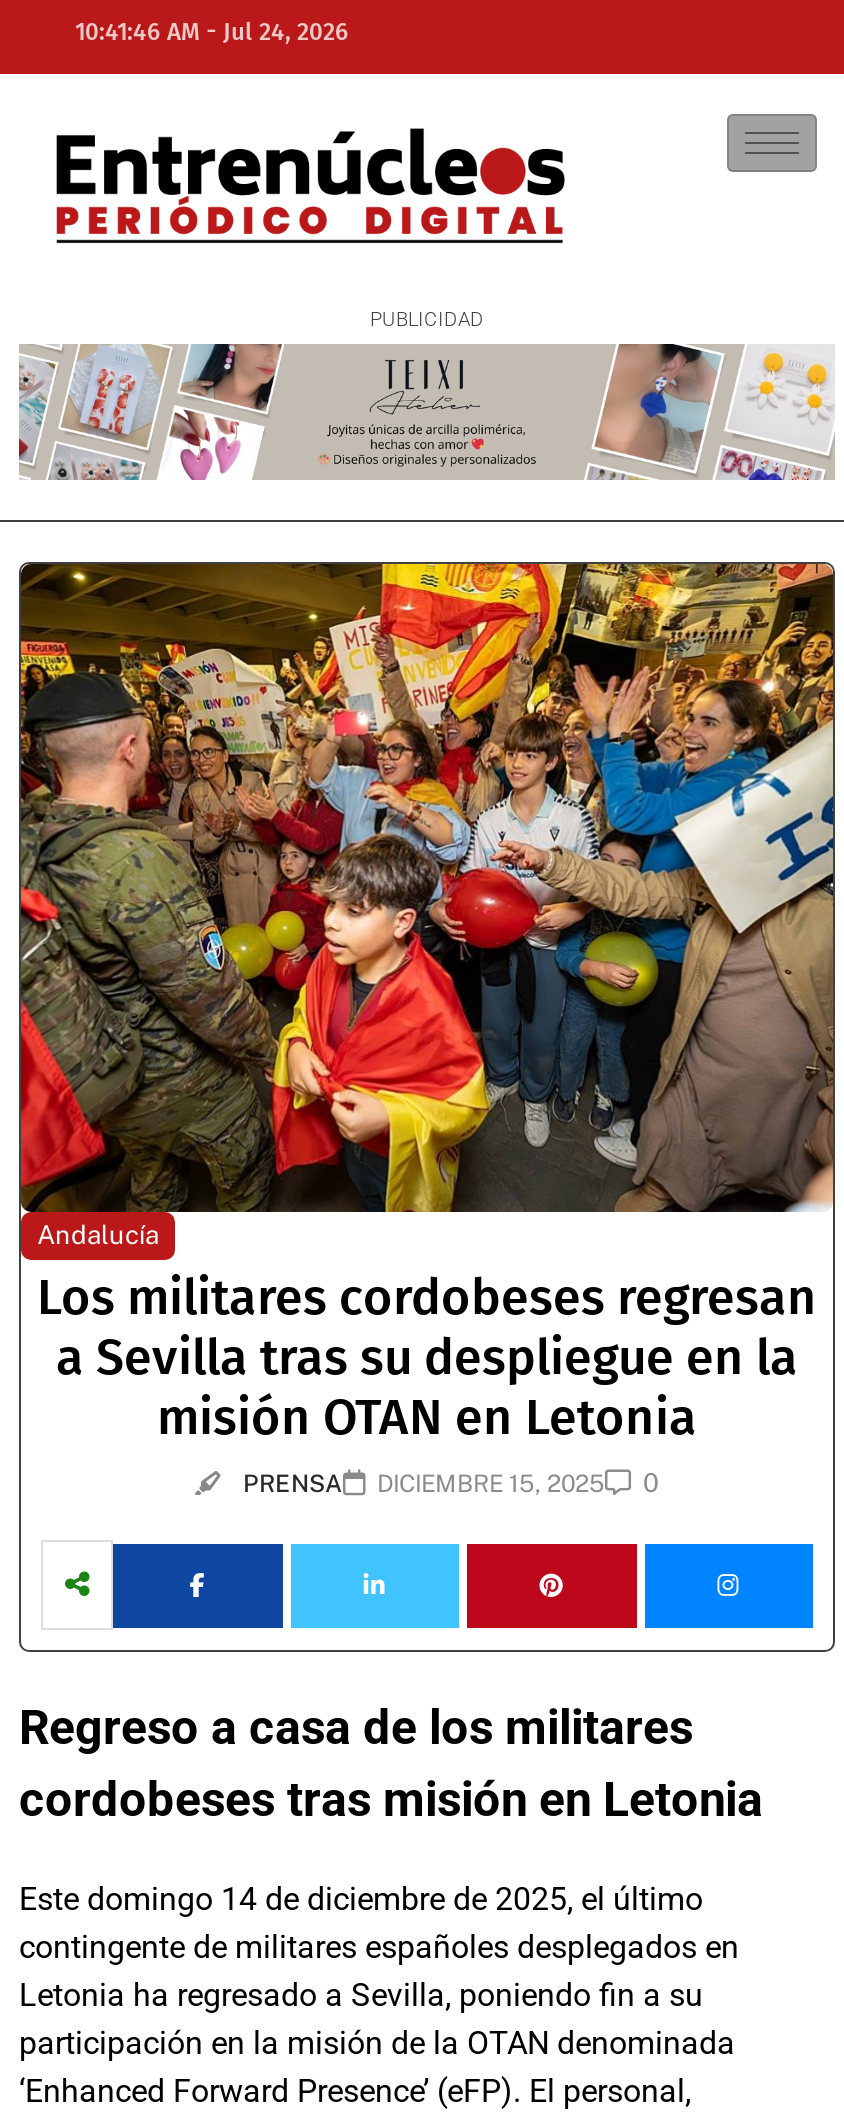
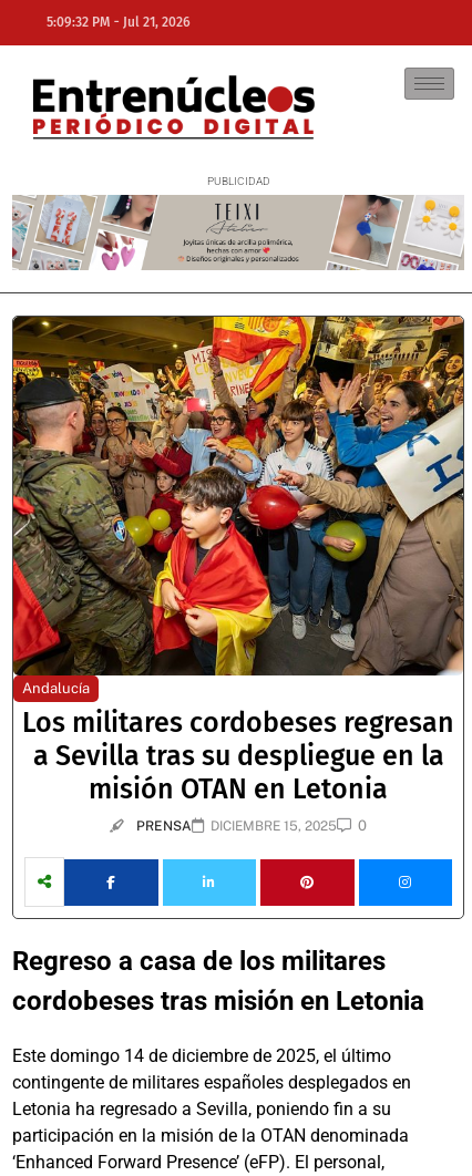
- 10:41:46 AM - Jul 24, 2026
+ 5:09:32 PM - Jul 21, 2026
